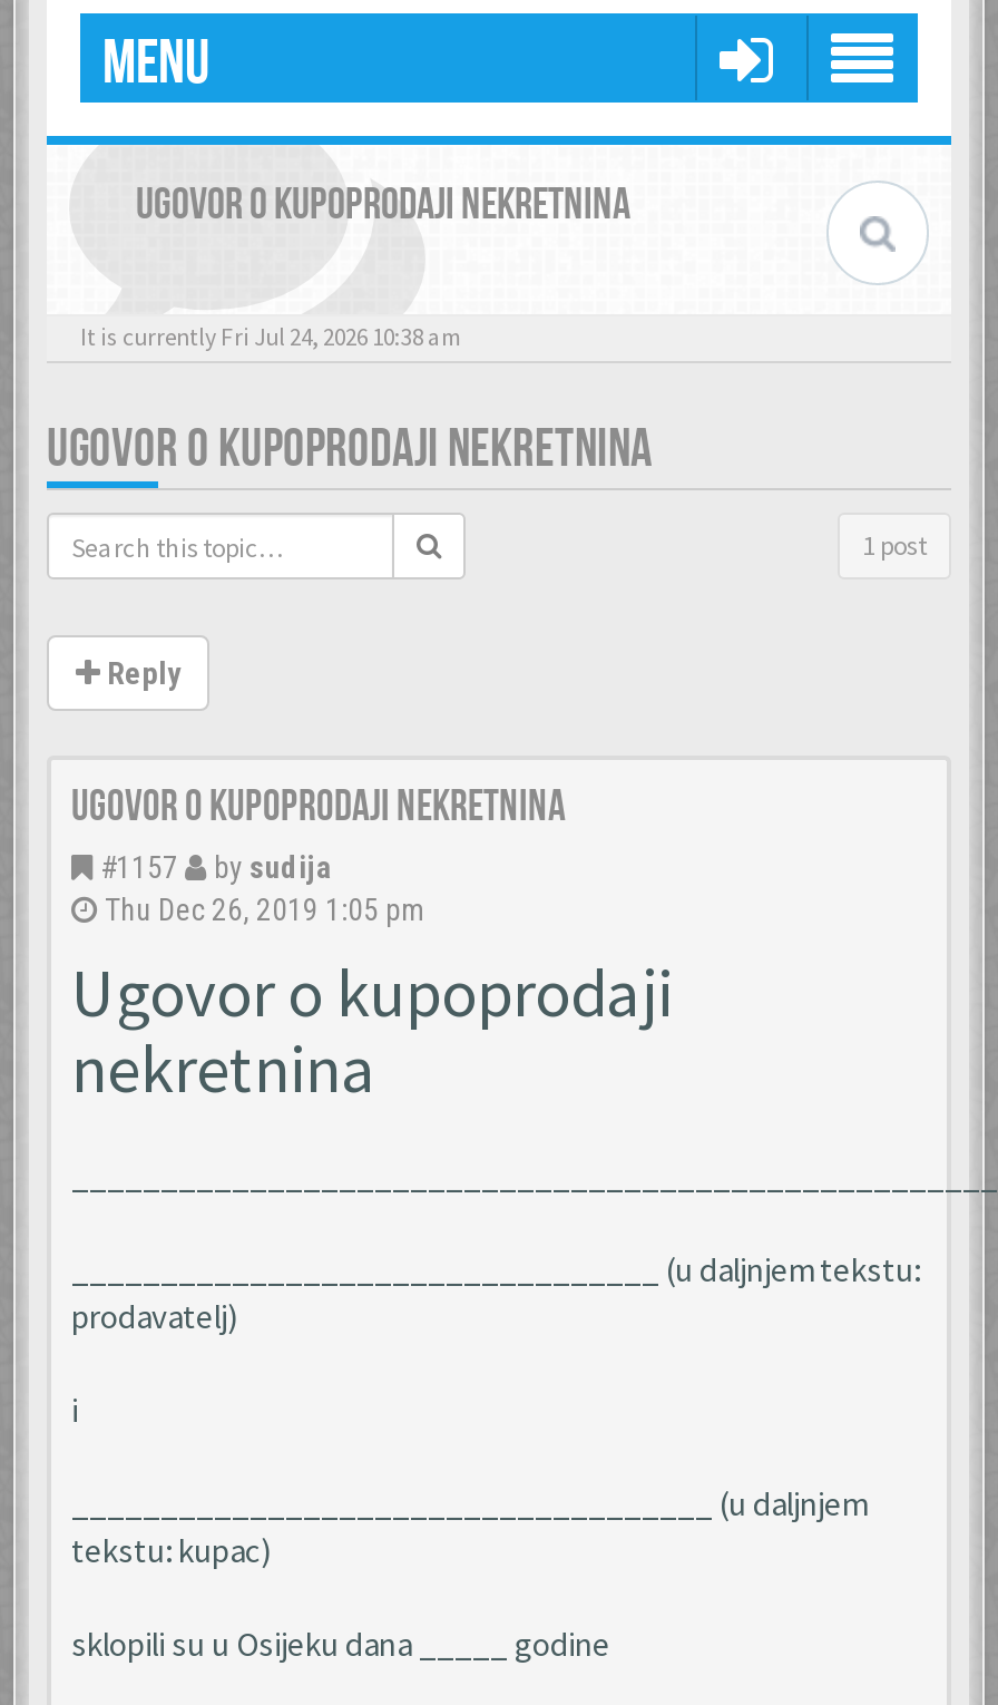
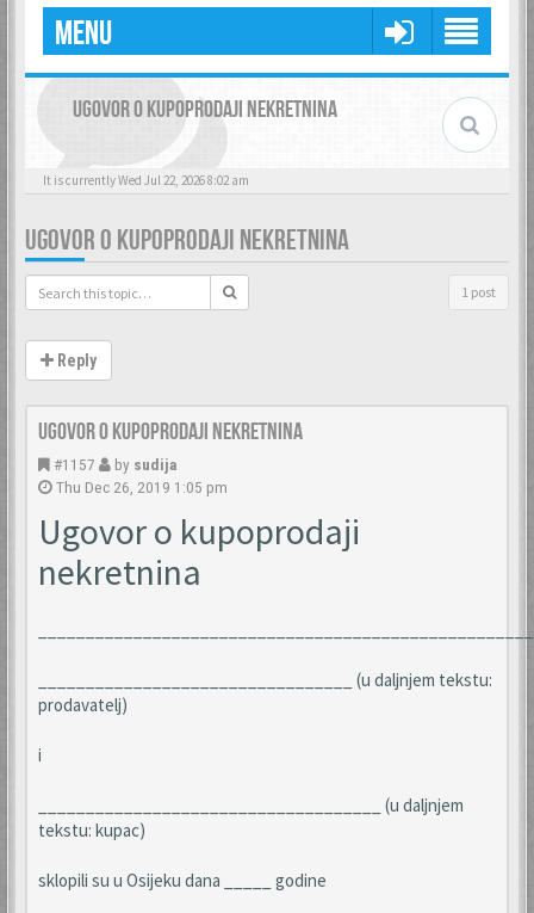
- It is currently Fri Jul 24, 2026 10:38 am
+ It is currently Wed Jul 22, 2026 8:02 am
